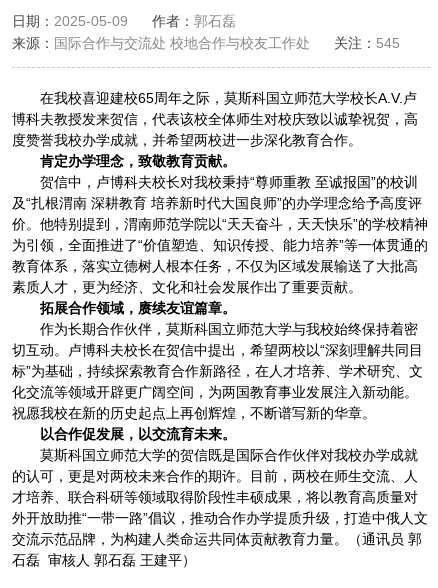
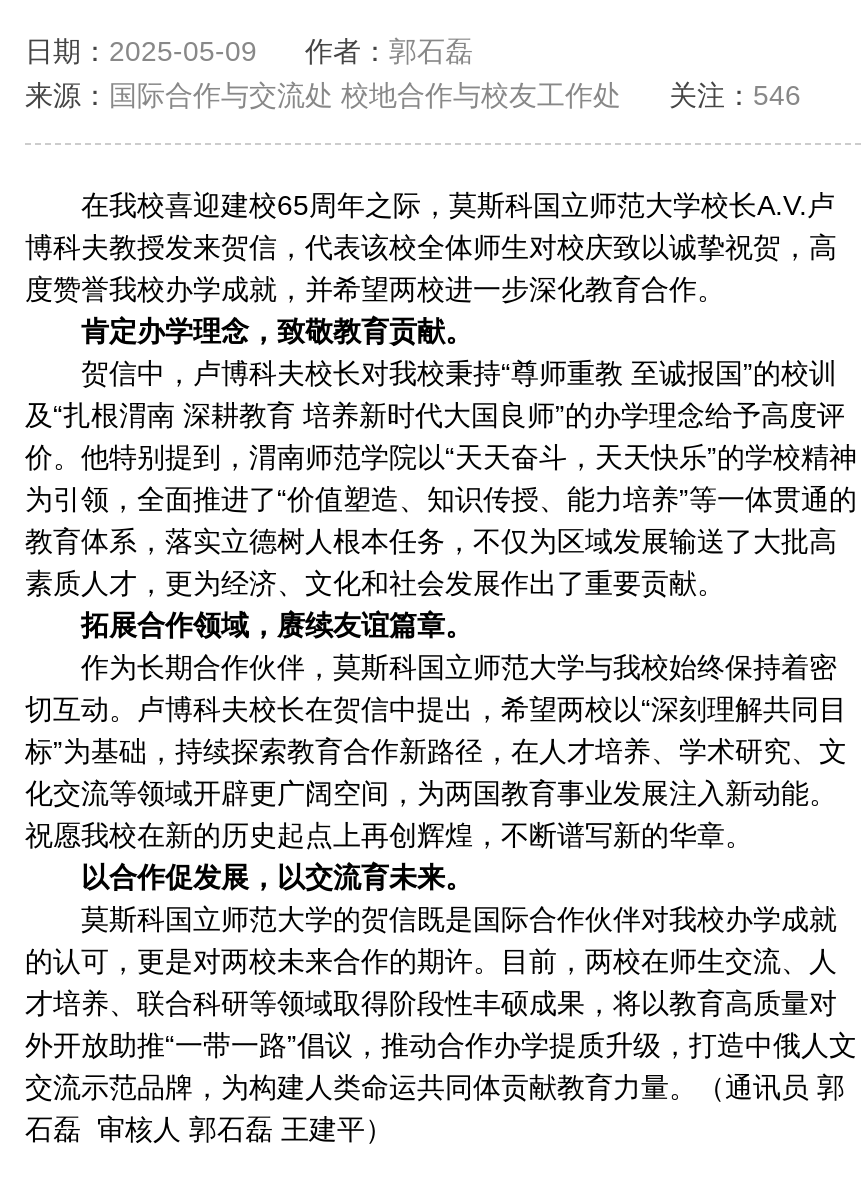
- 来源：国际合作与交流处 校地合作与校友工作处 关注：545
+ 来源：国际合作与交流处 校地合作与校友工作处 关注：546
